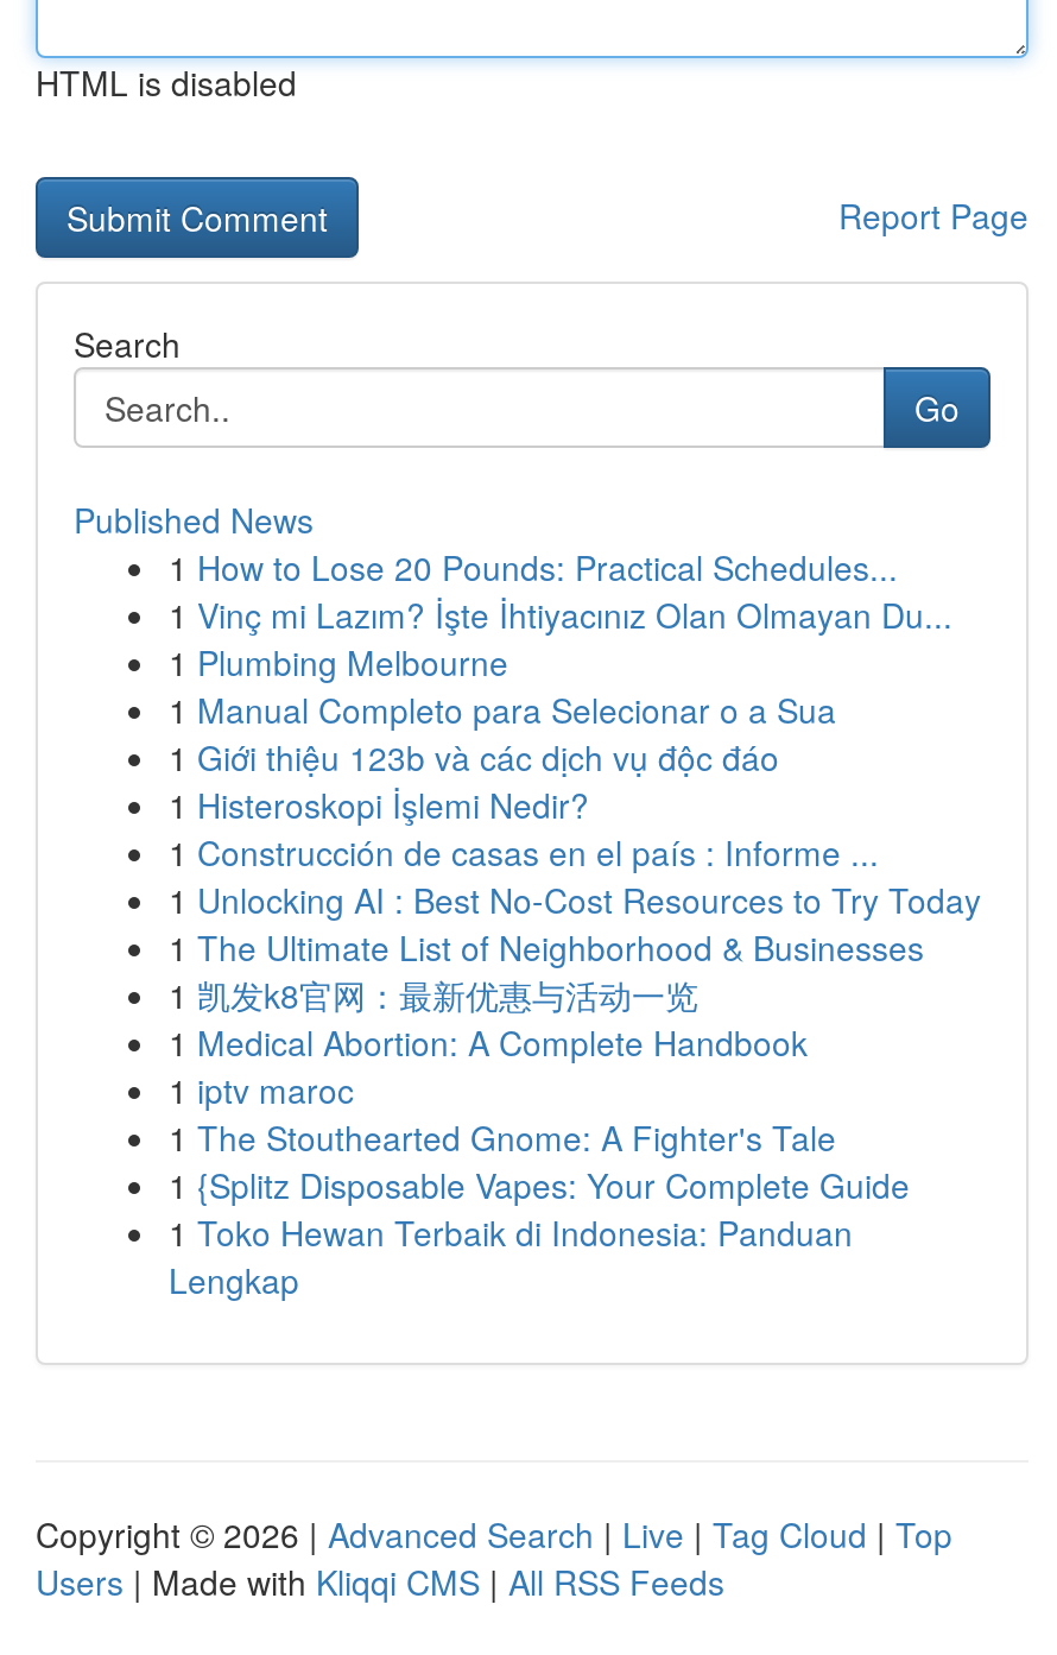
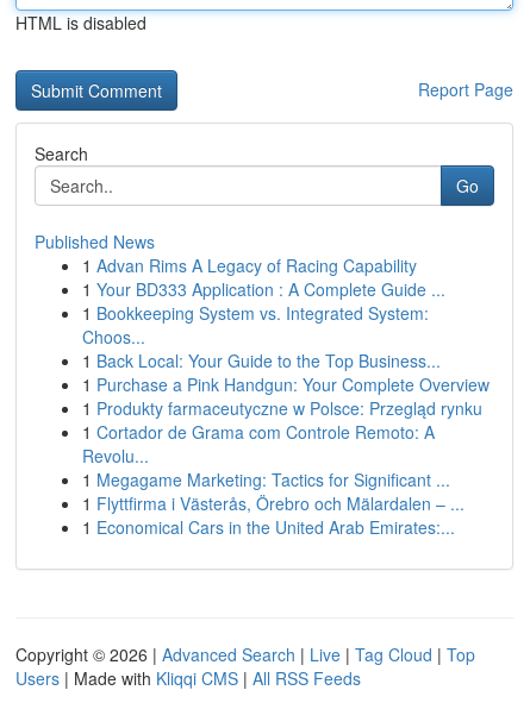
- 1 How to Lose 20 Pounds: Practical Schedules...
- 1 Vinç mi Lazım? İşte İhtiyacınız Olan Olmayan Du...
- 1 Plumbing Melbourne
- 1 Manual Completo para Selecionar o a Sua
- 1 Giới thiệu 123b và các dịch vụ độc đáo
- 1 Histeroskopi İşlemi Nedir?
- 1 Construcción de casas en el país : Informe ...
- 1 Unlocking AI : Best No-Cost Resources to Try Today
- 1 The Ultimate List of Neighborhood & Businesses
- 1 凯发k8官网：最新优惠与活动一览
- 1 Medical Abortion: A Complete Handbook
- 1 iptv maroc
- 1 The Stouthearted Gnome: A Fighter's Tale
- 1 {Splitz Disposable Vapes: Your Complete Guide
- 1 Toko Hewan Terbaik di Indonesia: Panduan
- Lengkap
+ 1 Advan Rims A Legacy of Racing Capability
+ 1 Your BD333 Application : A Complete Guide ...
+ 1 Bookkeeping System vs. Integrated System:
+ Choos...
+ 1 Back Local: Your Guide to the Top Business...
+ 1 Purchase a Pink Handgun: Your Complete Overview
+ 1 Produkty farmaceutyczne w Polsce: Przegląd rynku
+ 1 Cortador de Grama com Controle Remoto: A
+ Revolu...
+ 1 Megagame Marketing: Tactics for Significant ...
+ 1 Flyttfirma i Västerås, Örebro och Mälardalen – ...
+ 1 Economical Cars in the United Arab Emirates:...
